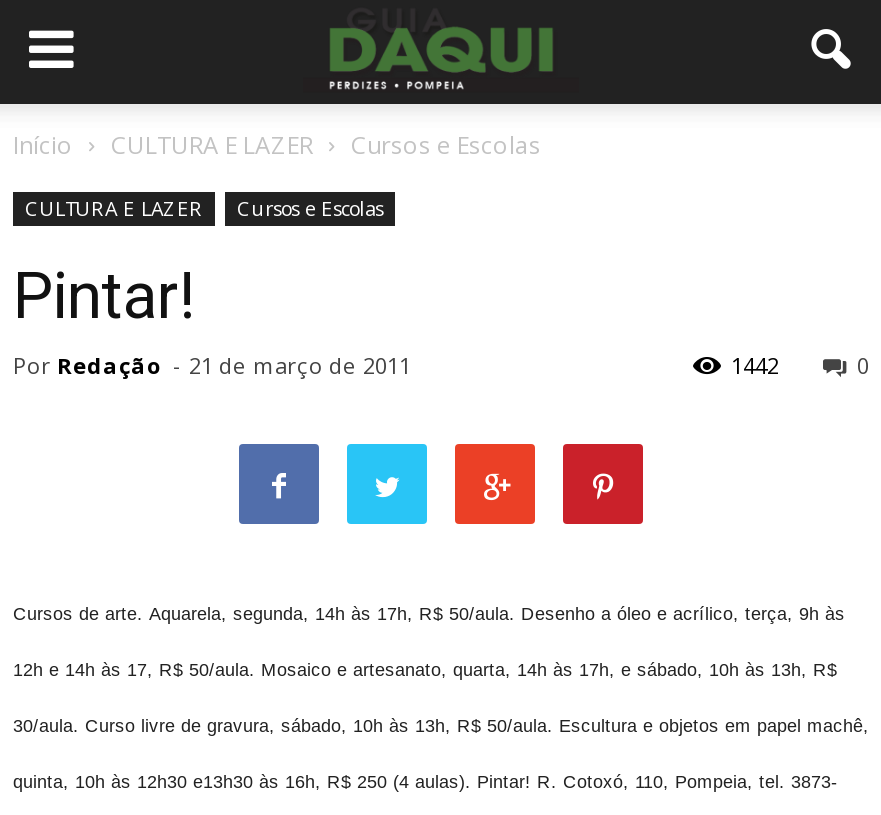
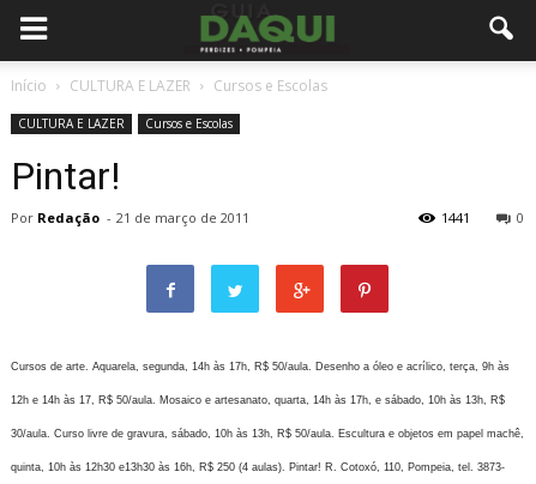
- 1442
+ 1441
